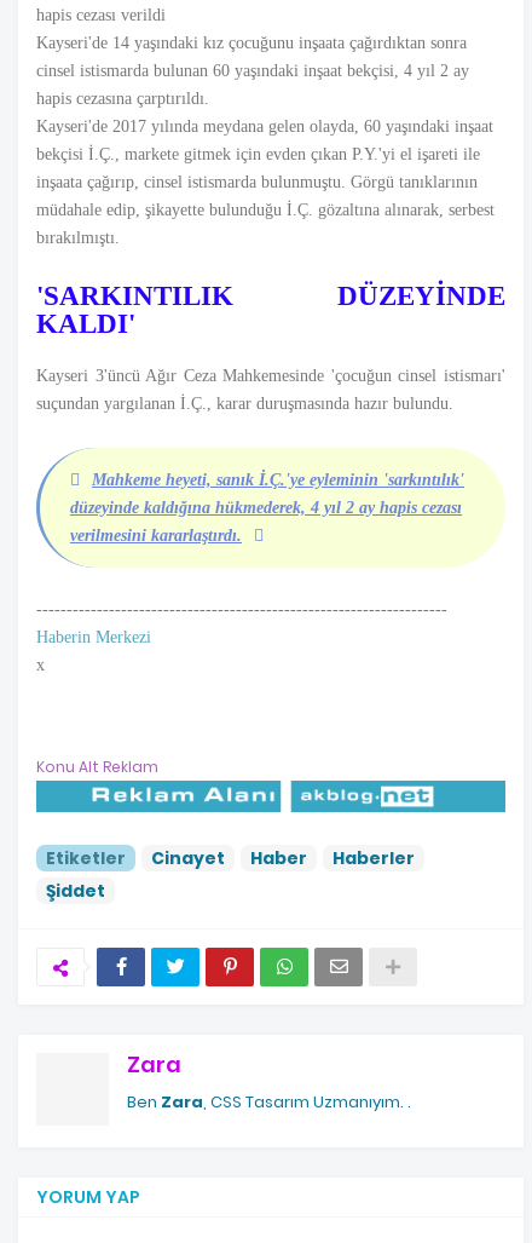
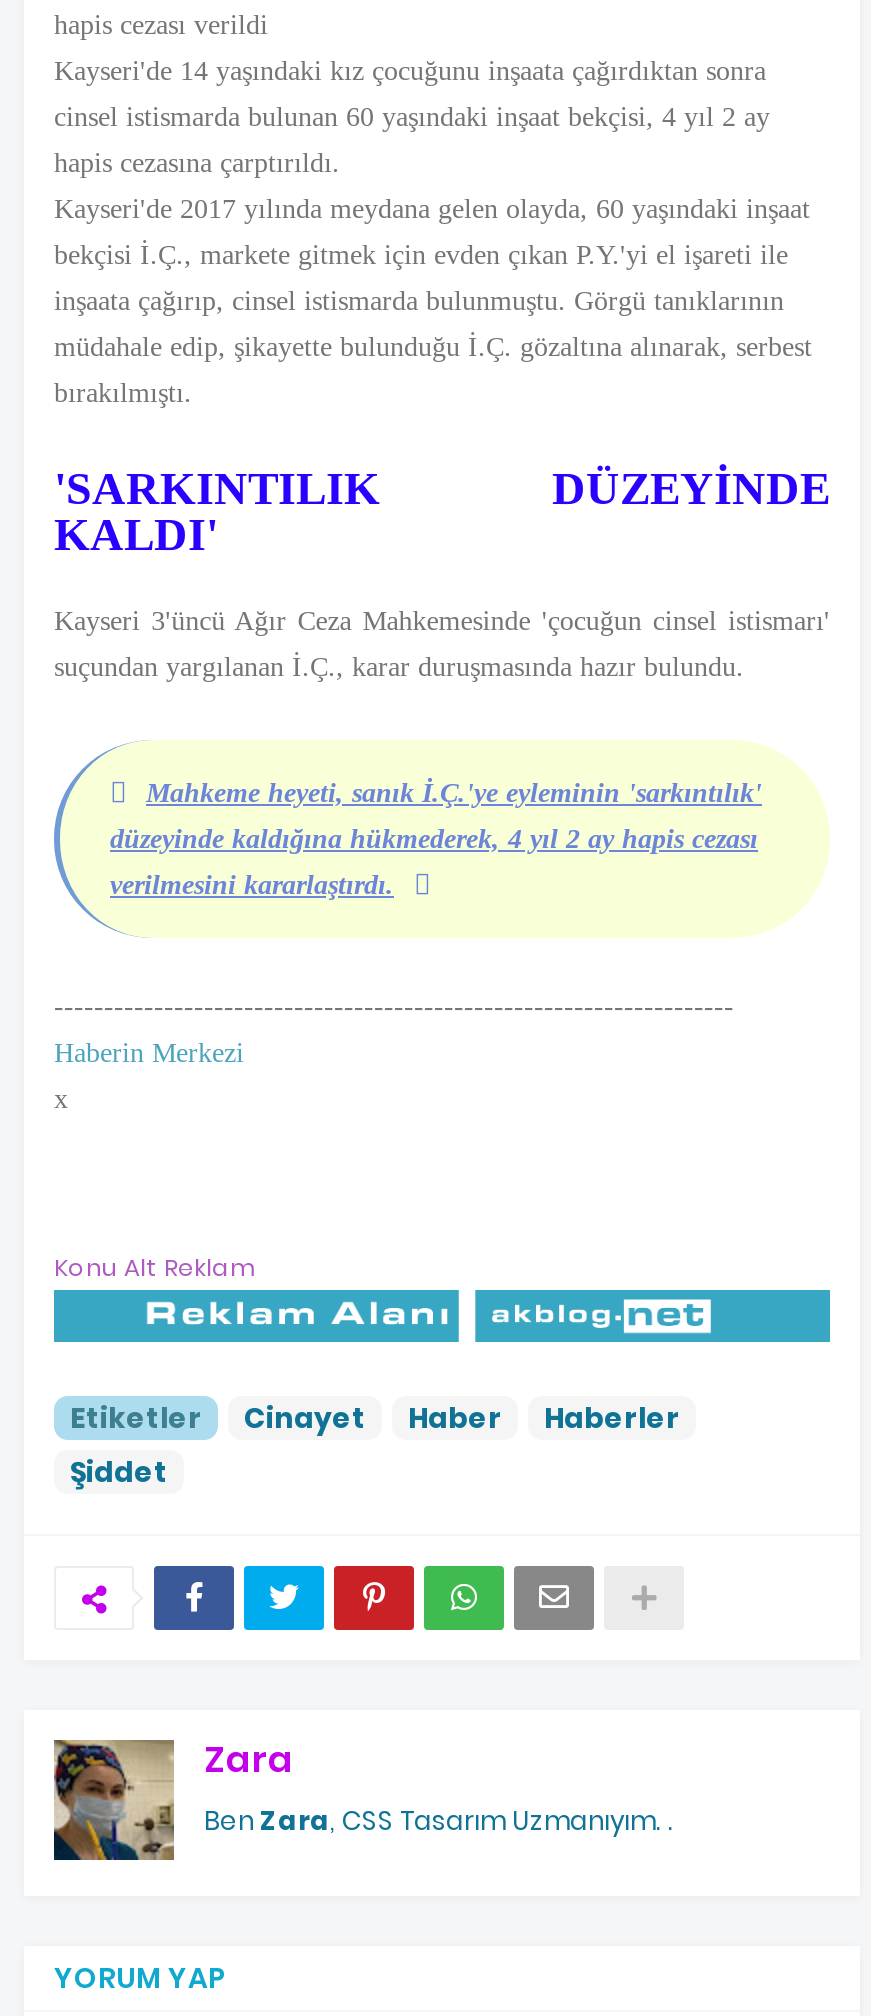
+ [image]
